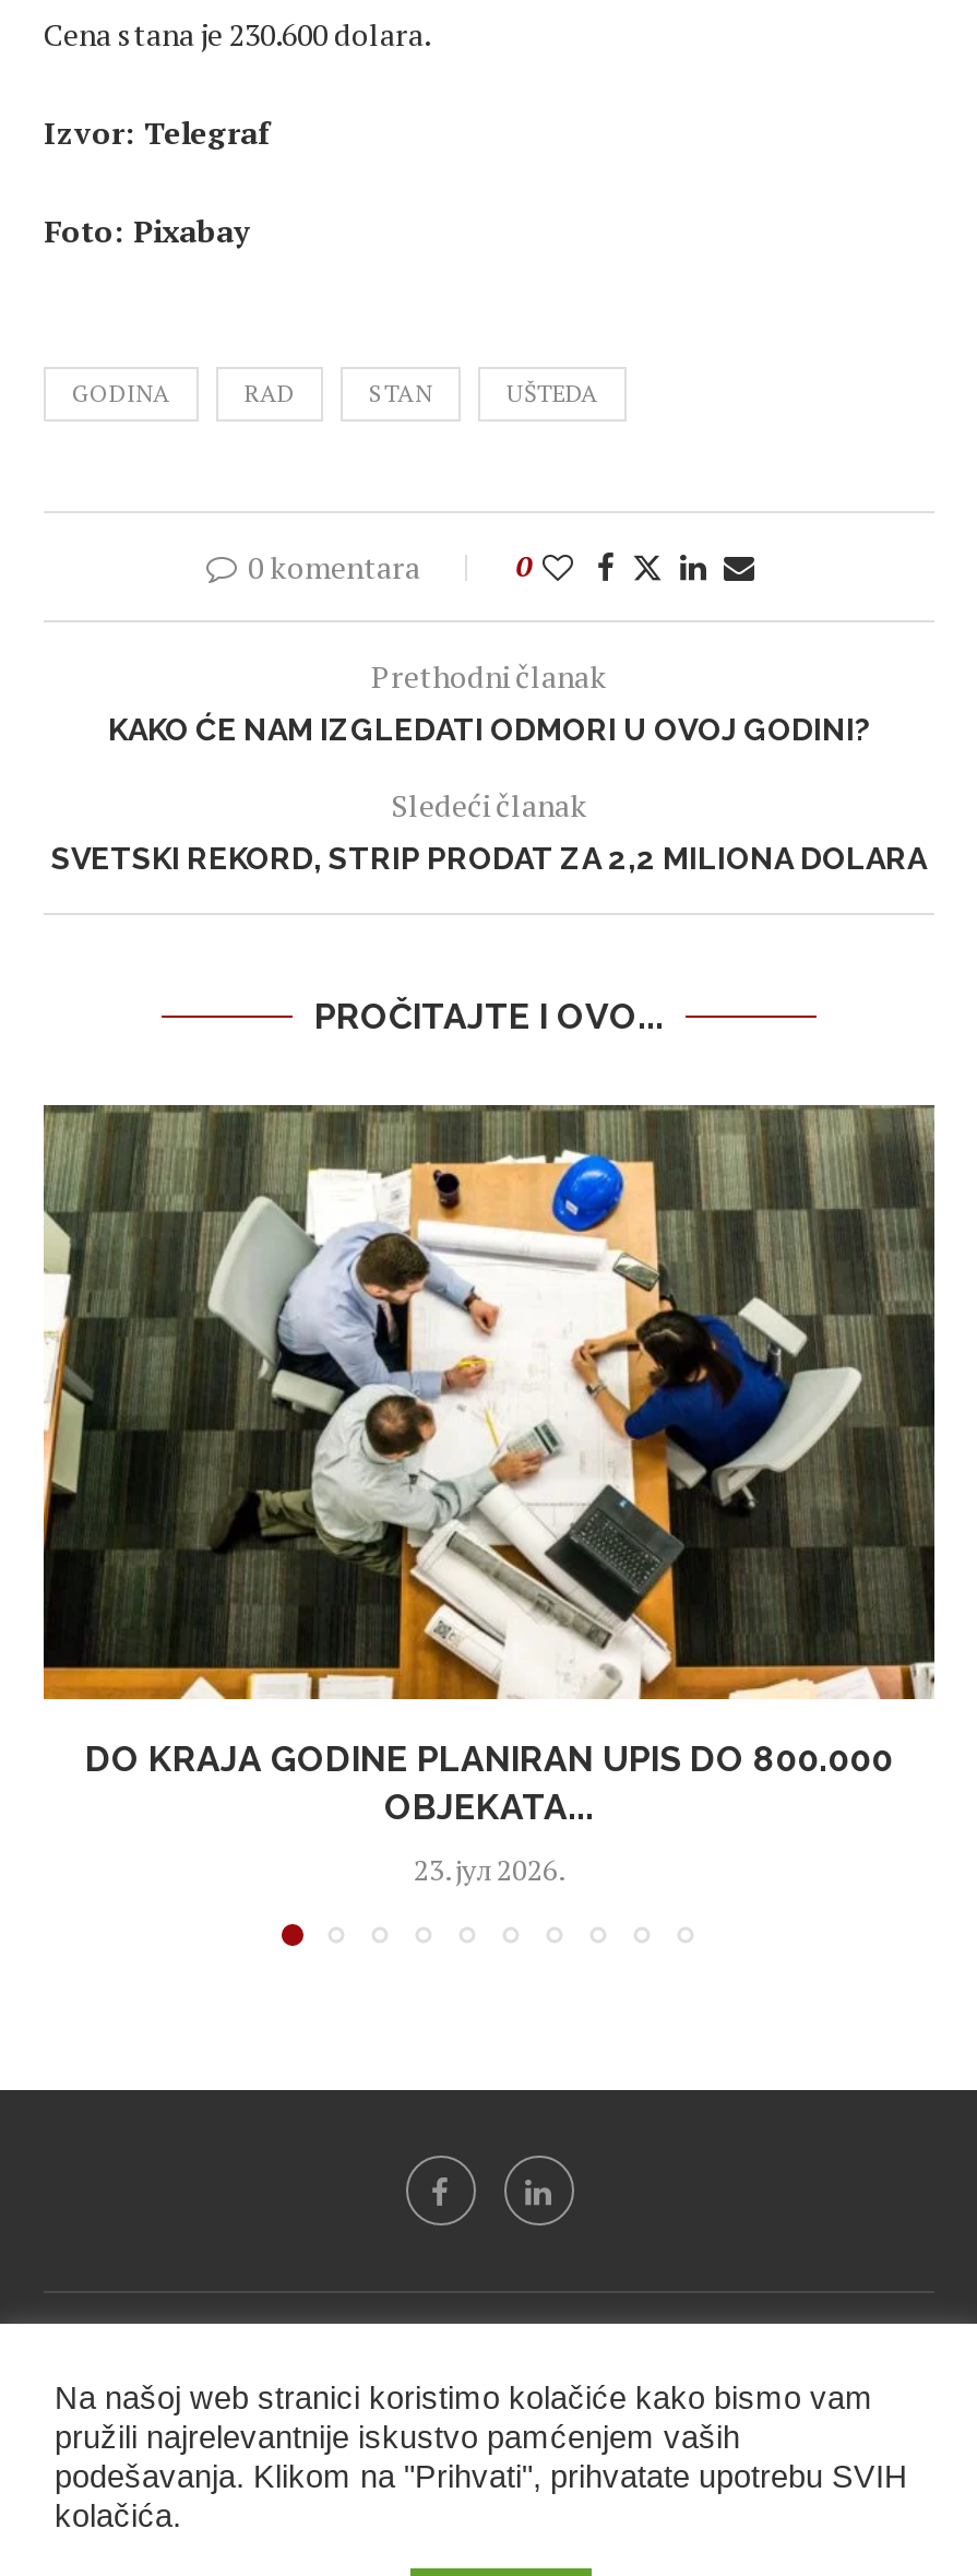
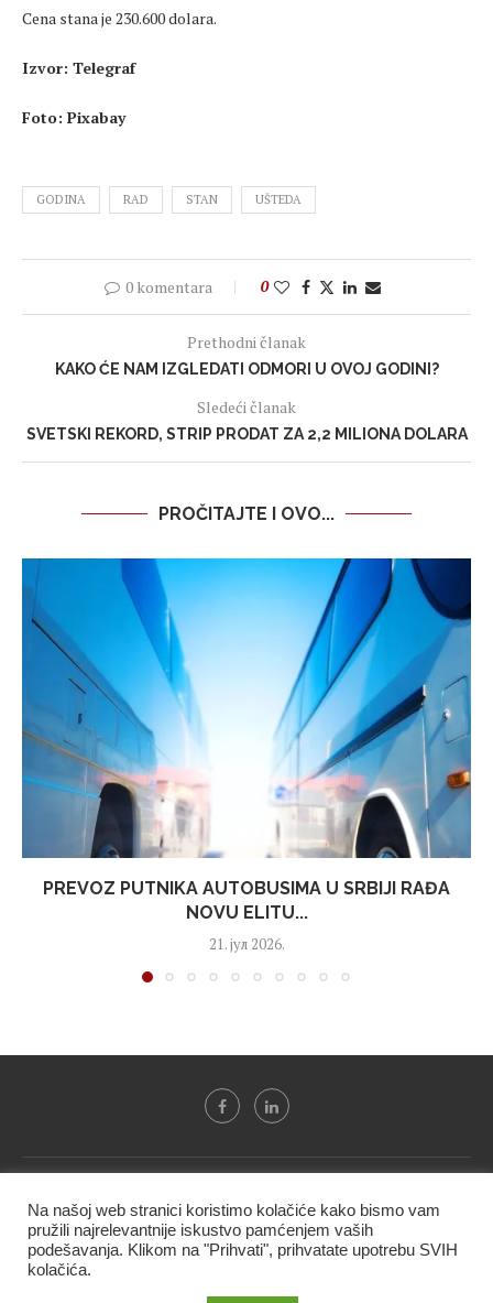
- [image]
- DO KRAJA GODINE PLANIRAN UPIS DO 800.000
- OBJEKATA...
+ [image]
+ PREVOZ PUTNIKA AUTOBUSIMA U SRBIJI RAĐA
+ NOVU ELITU...

- 23. јул 2026.
+ 21. јул 2026.
